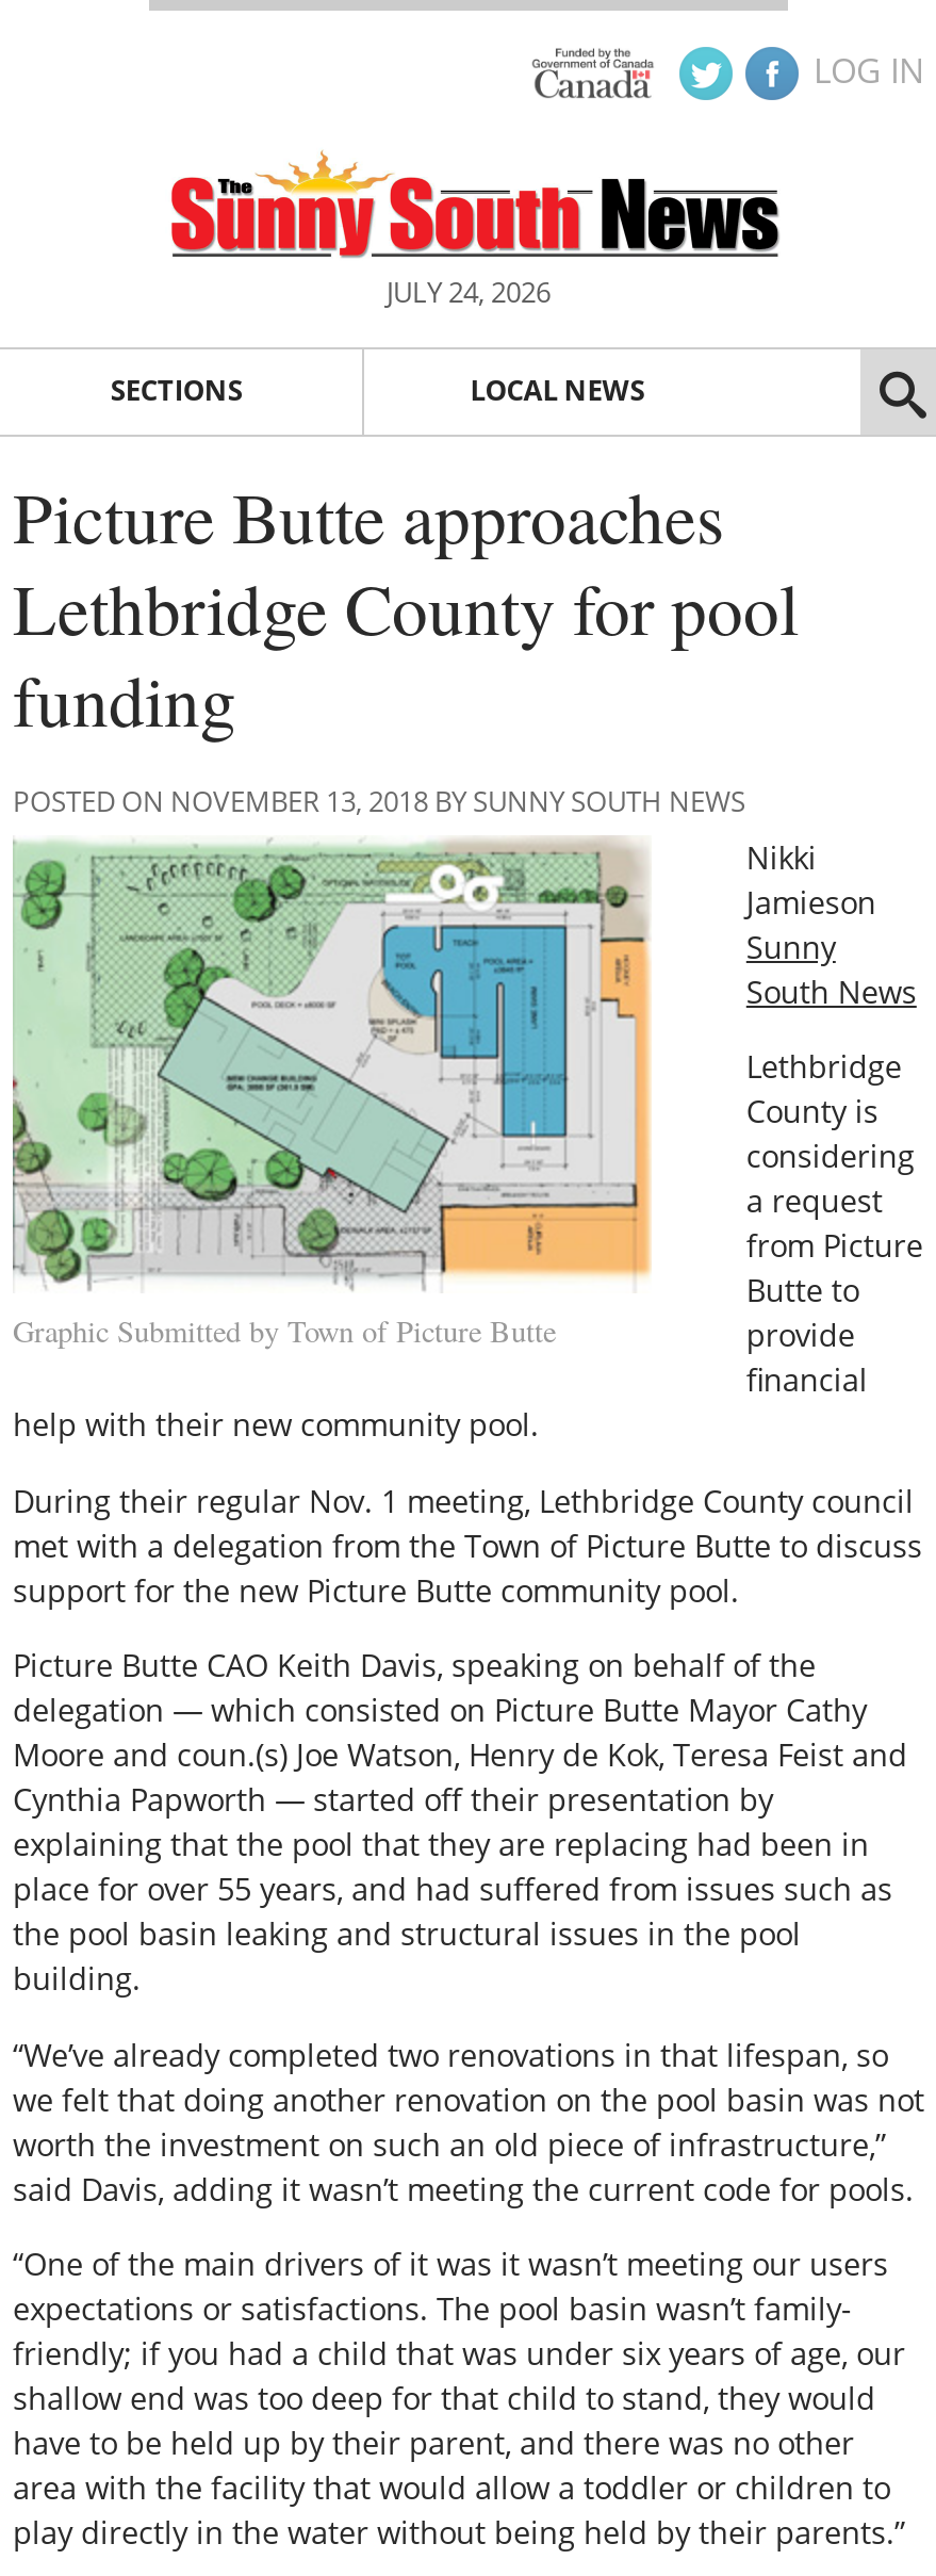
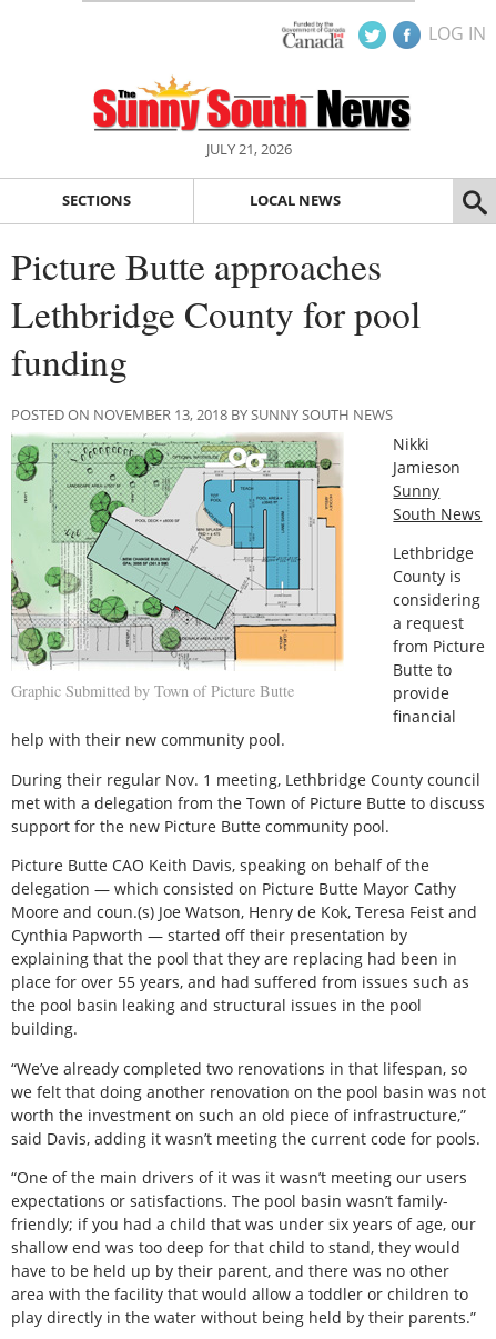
- JULY 24, 2026
+ JULY 21, 2026
